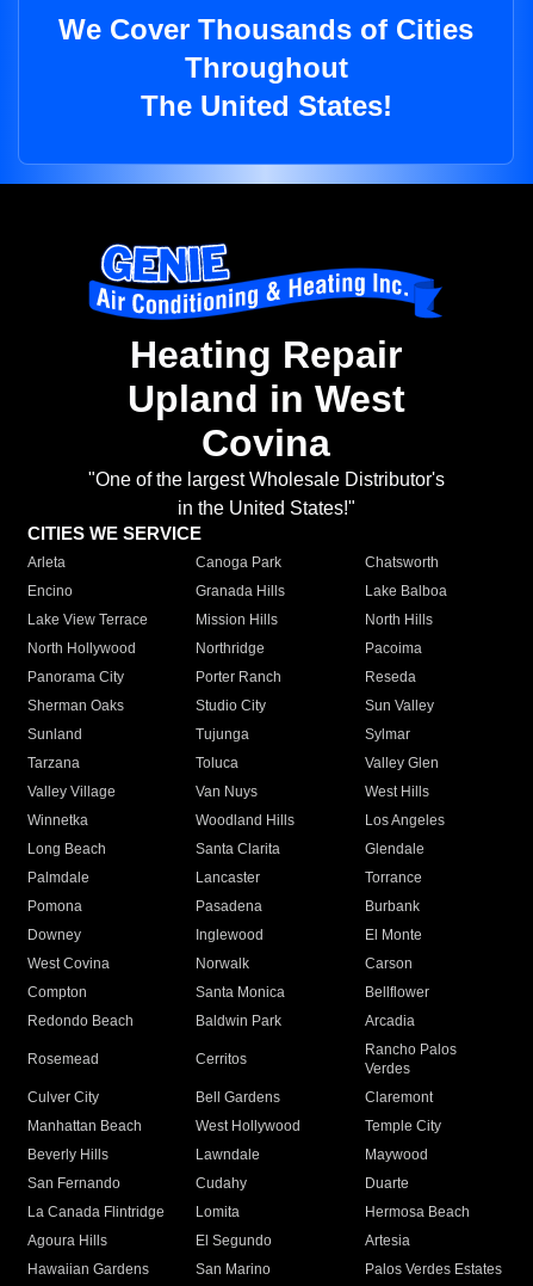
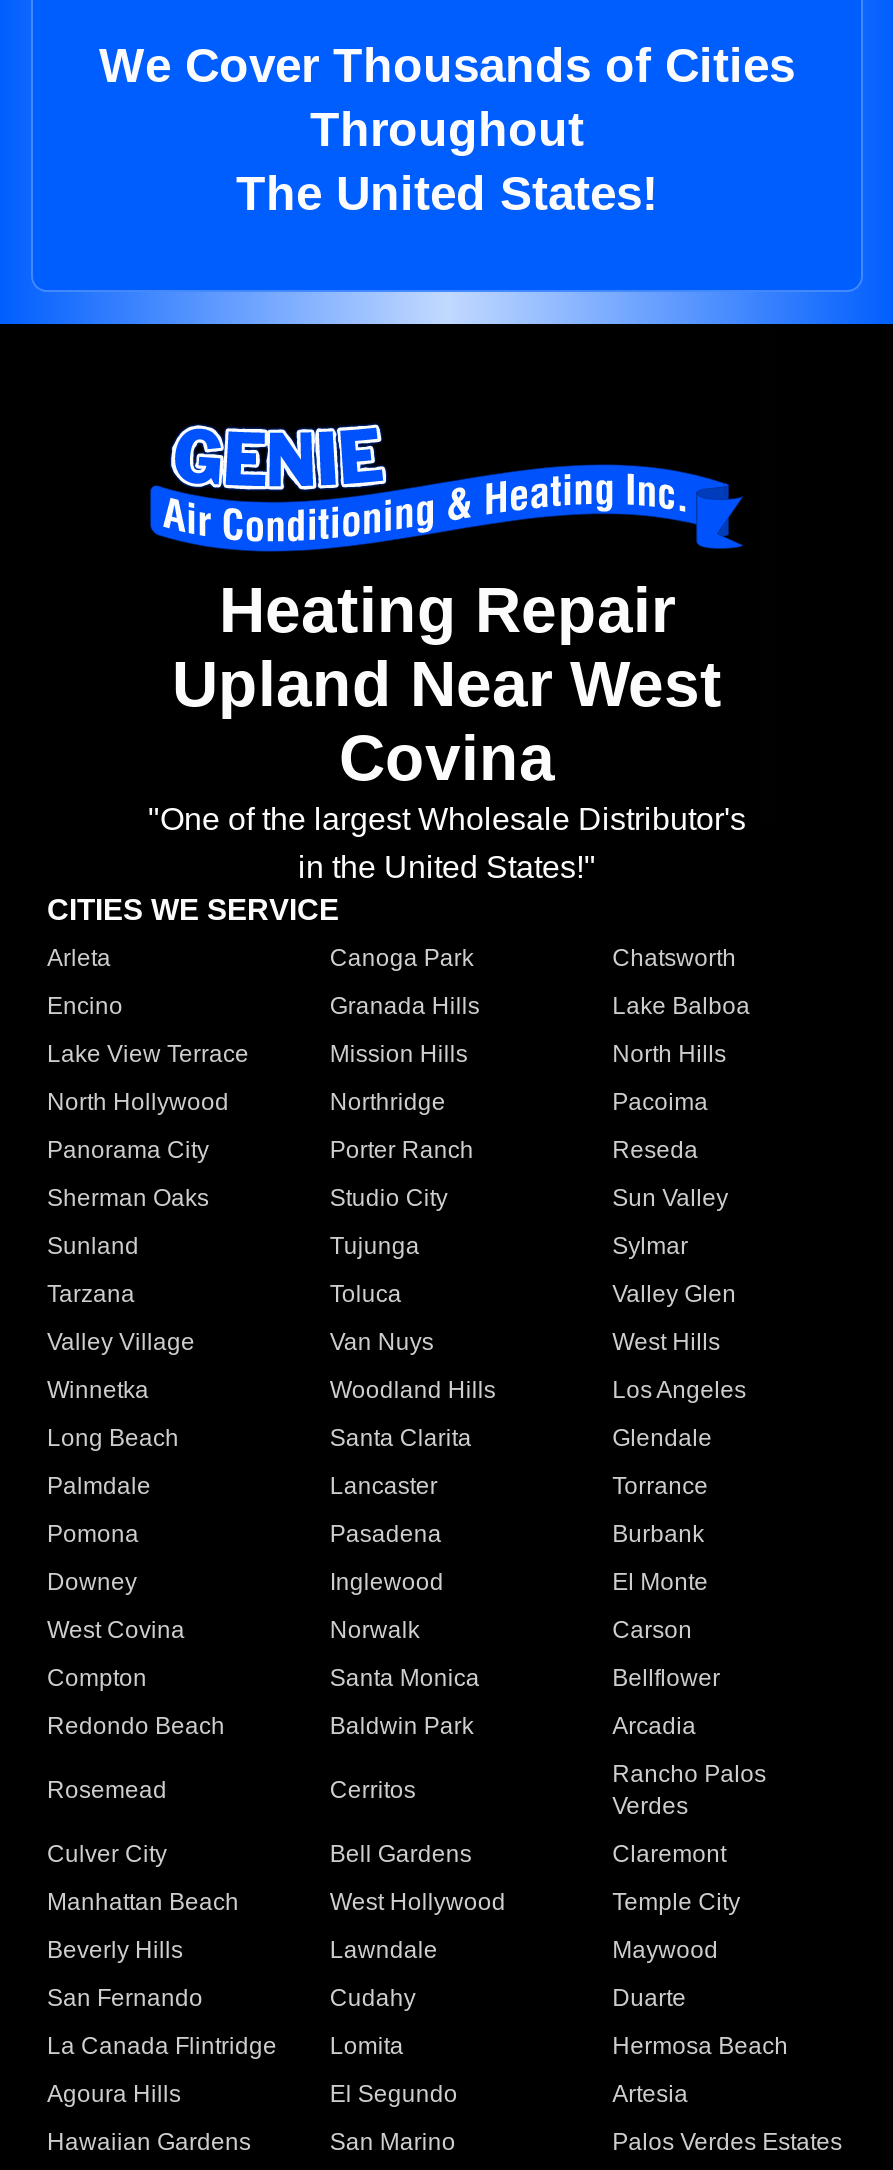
- Upland in West
+ Upland Near West
